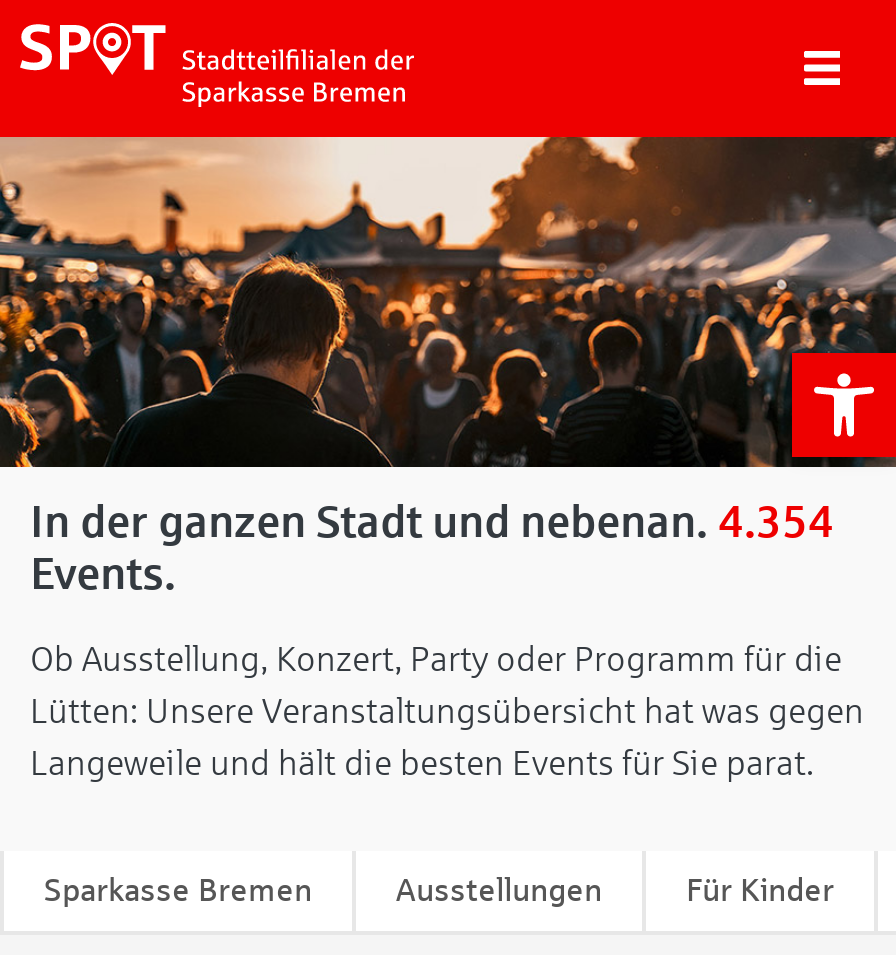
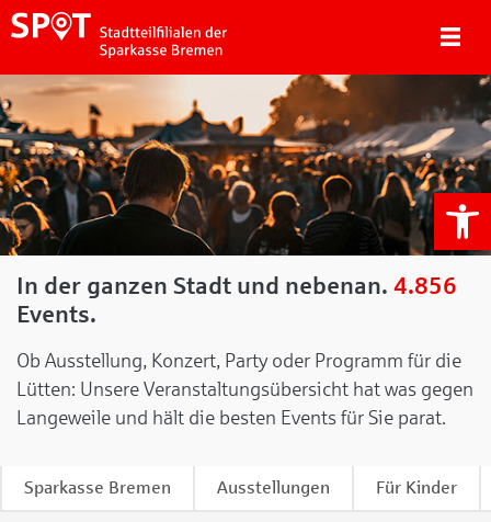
- In der ganzen Stadt und nebenan. 4.354
+ In der ganzen Stadt und nebenan. 4.856
